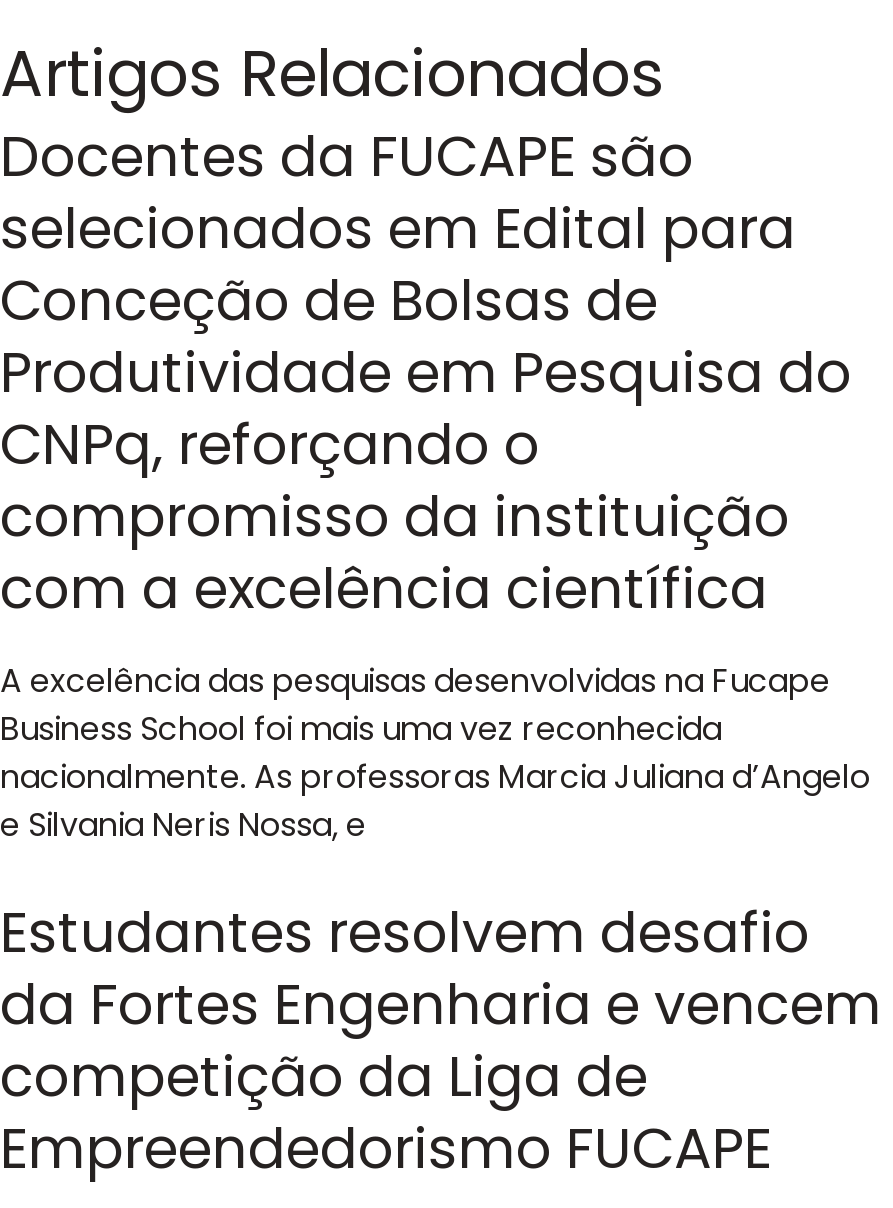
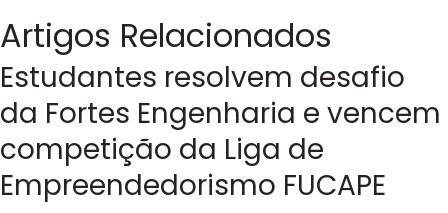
- Docentes da FUCAPE são
- selecionados em Edital para
- Conceção de Bolsas de
- Produtividade em Pesquisa do
- CNPq, reforçando o
- compromisso da instituição
- com a excelência científica
- A excelência das pesquisas desenvolvidas na Fucape
- Business School foi mais uma vez reconhecida
- nacionalmente. As professoras Marcia Juliana d’Angelo
- e Silvania Neris Nossa, e
